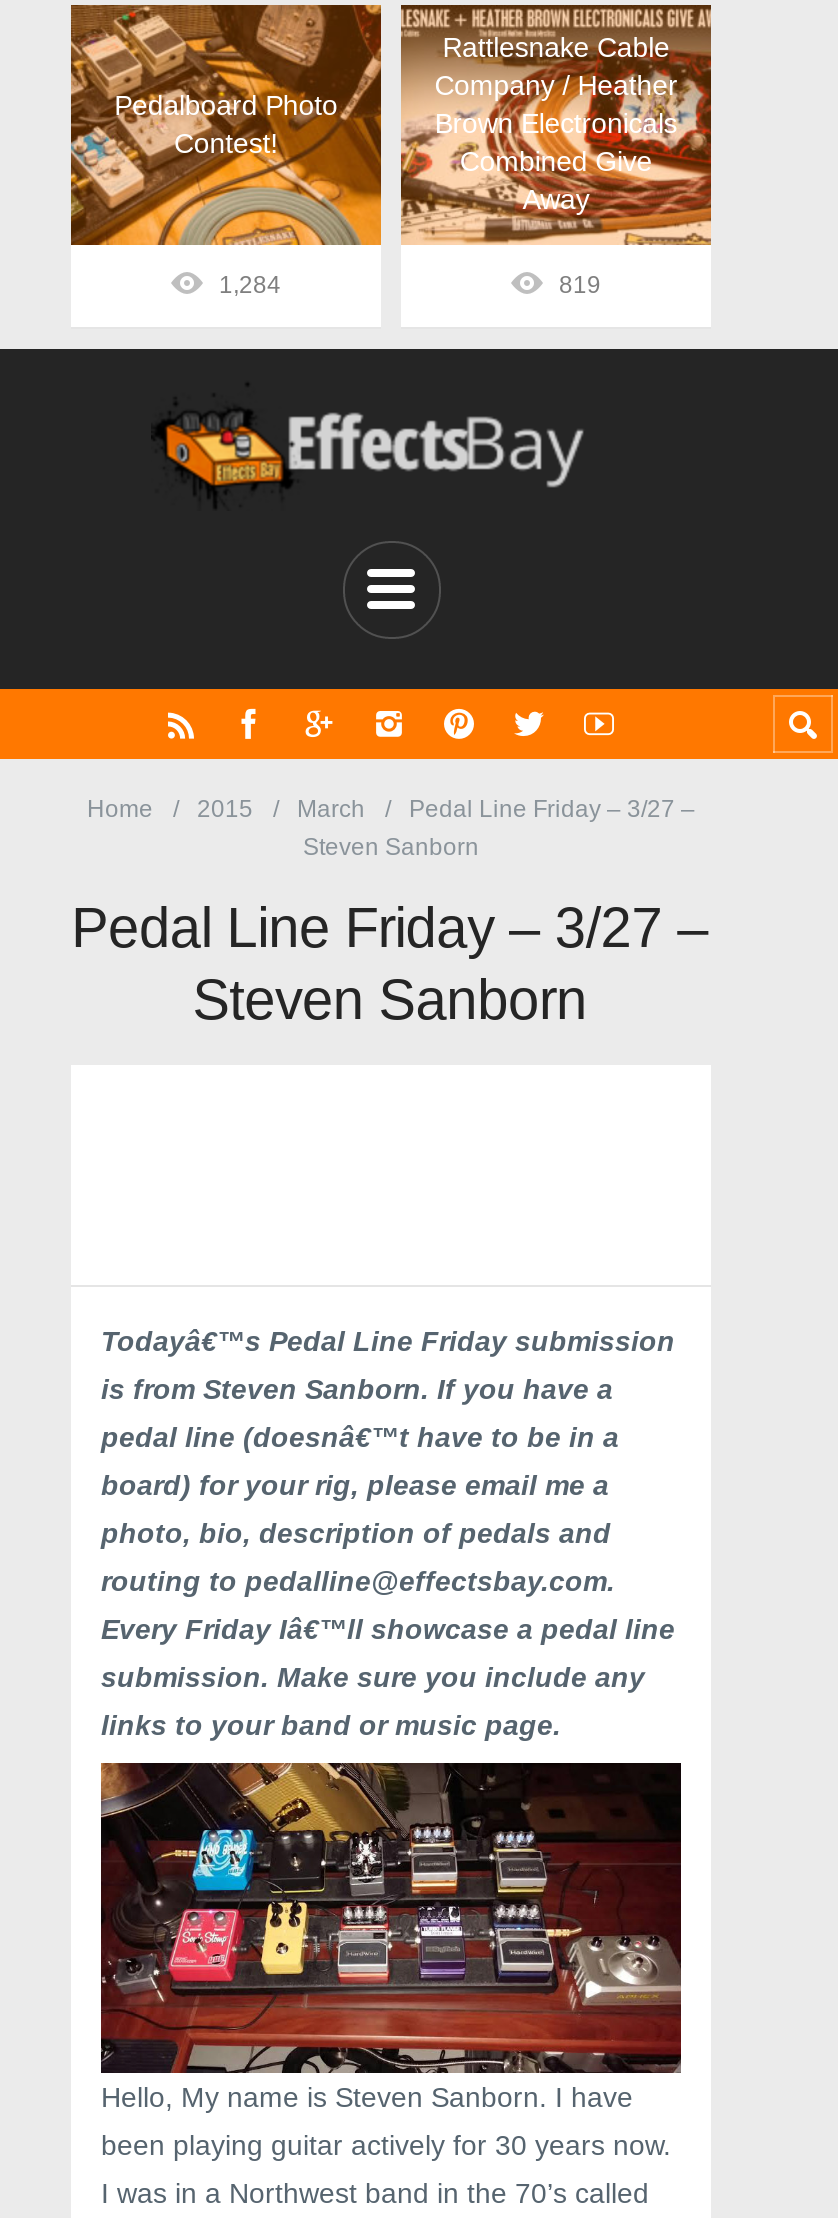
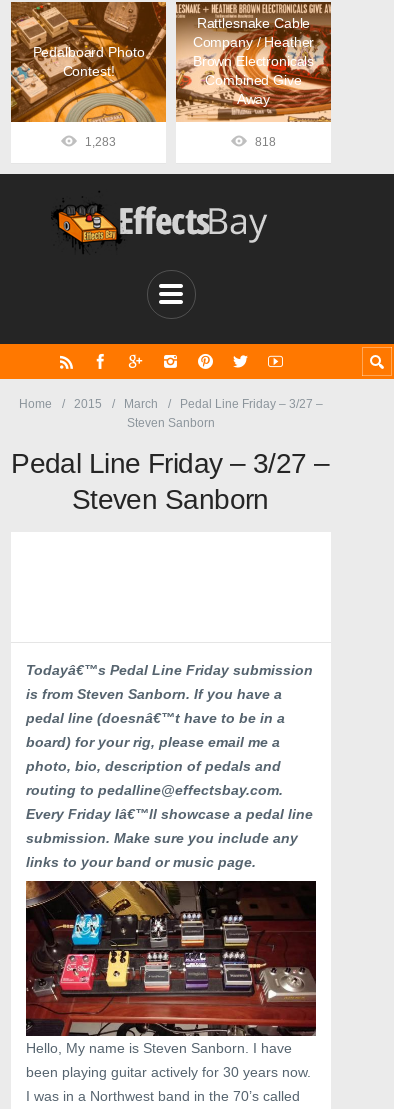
- 1,284
+ 1,283

- 819
+ 818
